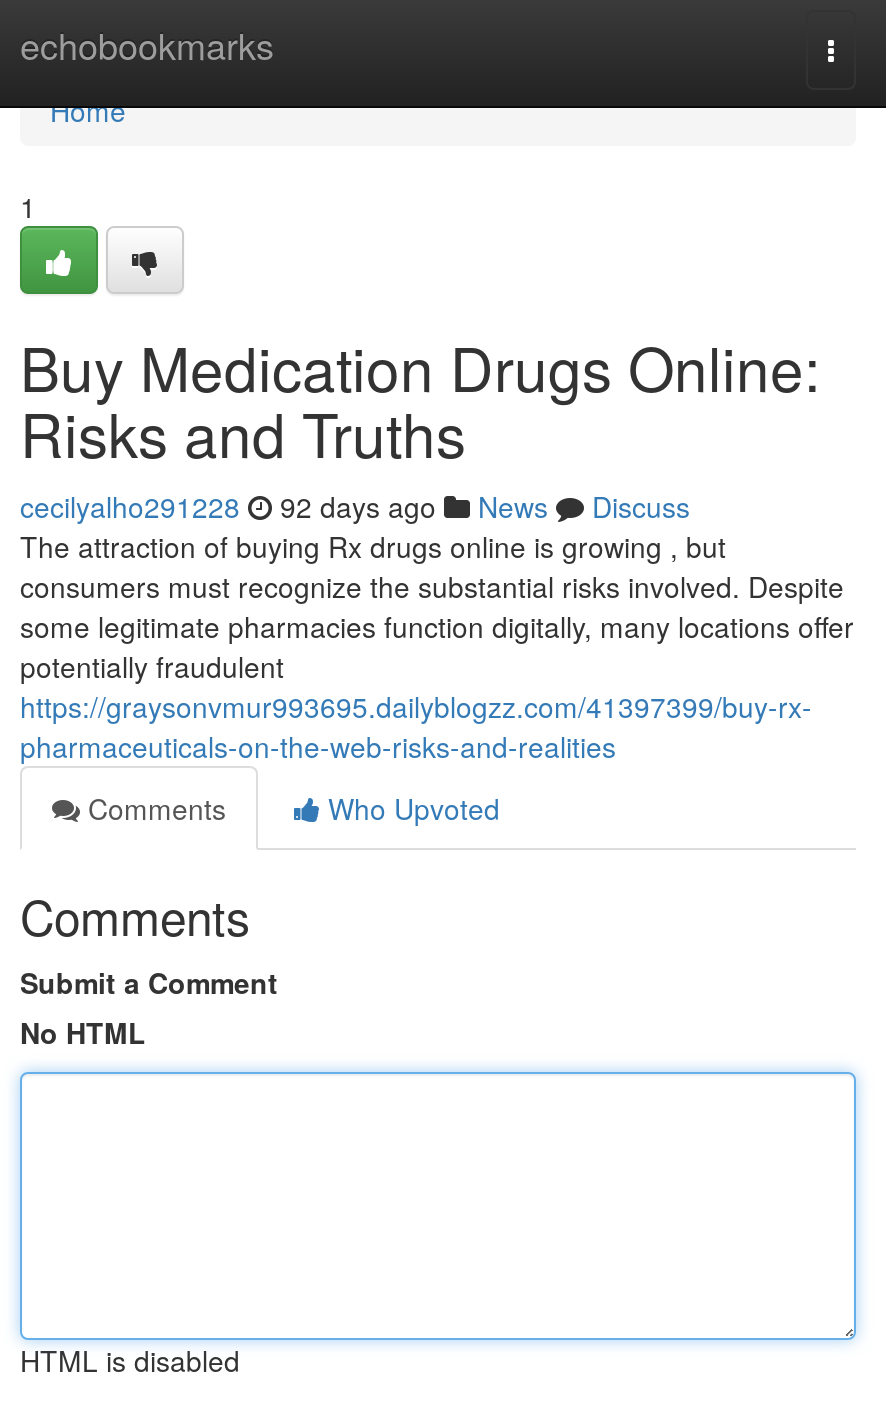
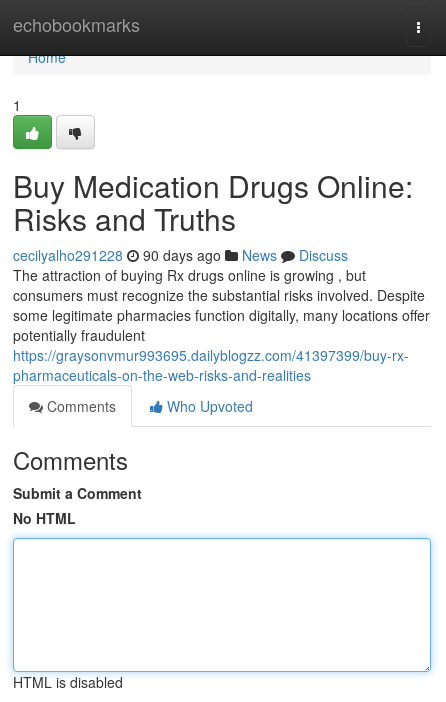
- cecilyalho291228 92 days ago News Discuss
+ cecilyalho291228 90 days ago News Discuss
